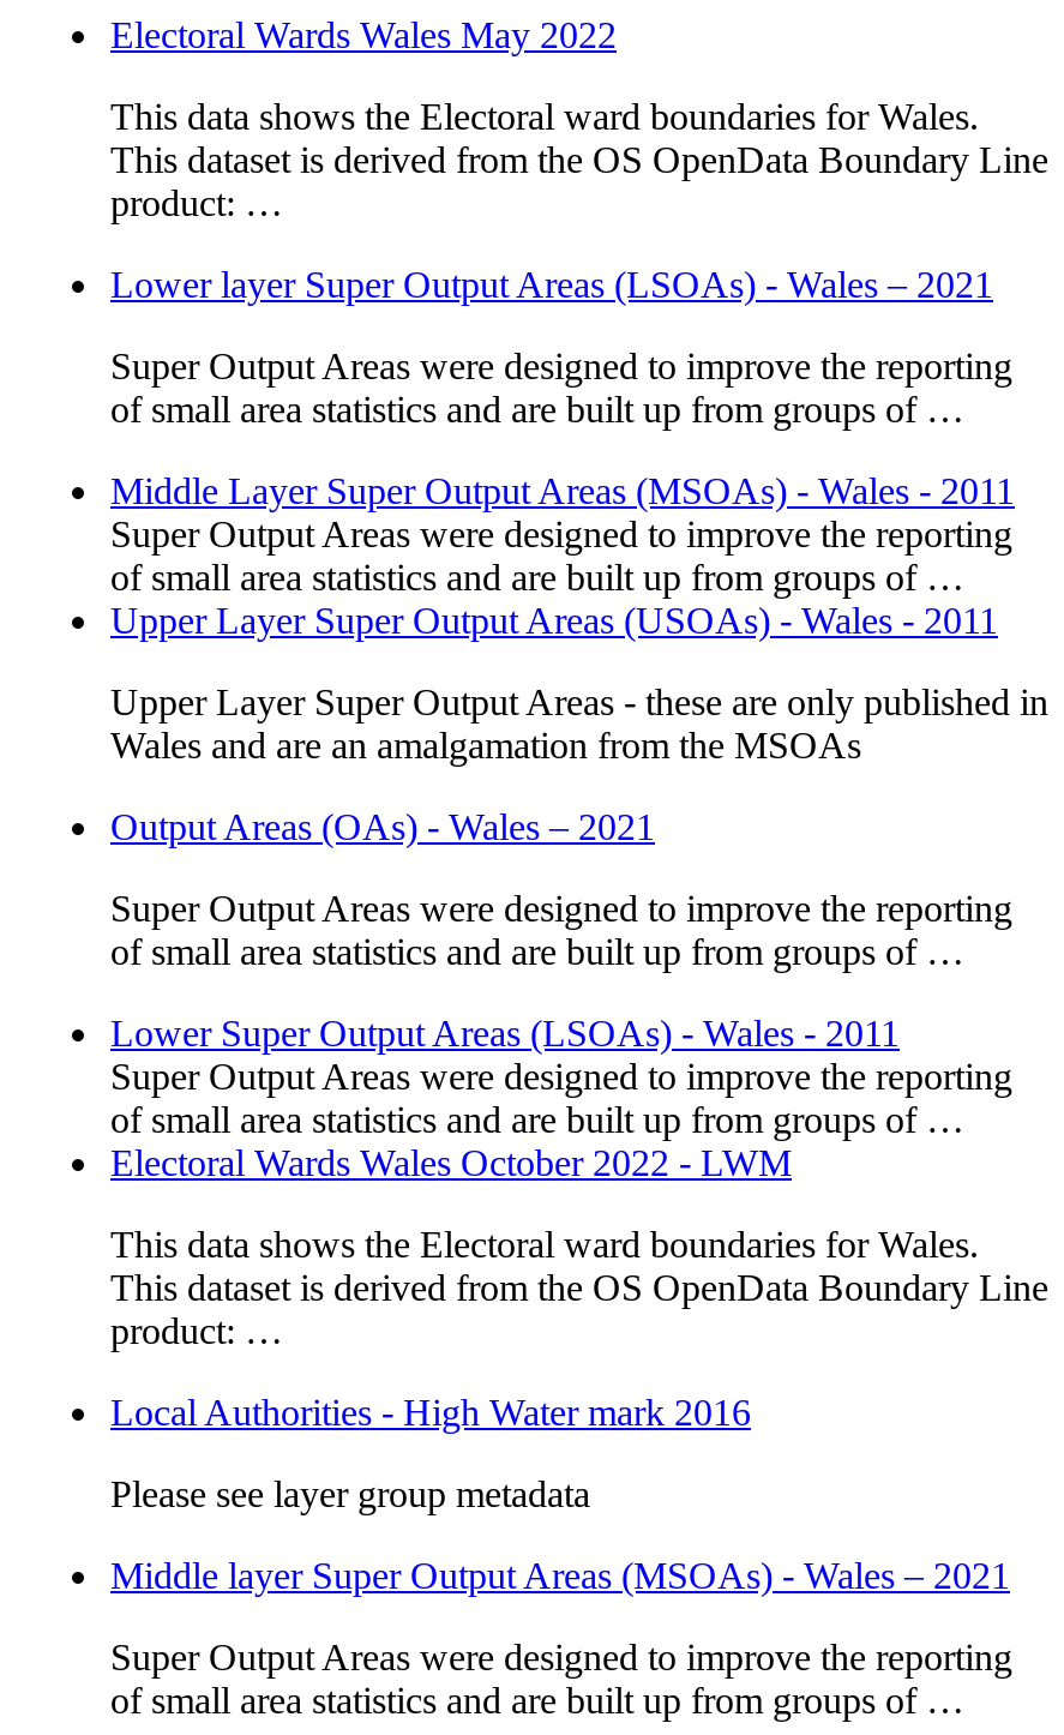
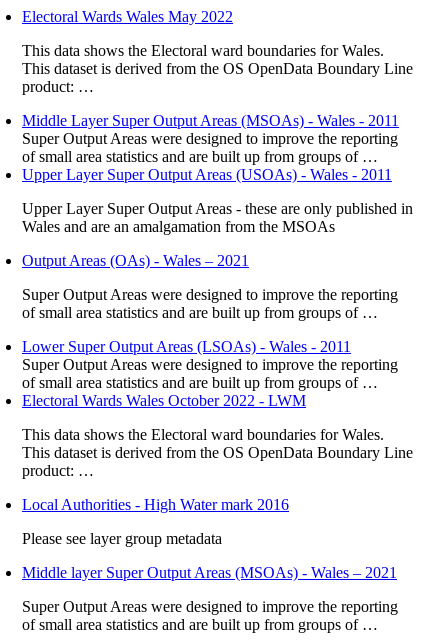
- Lower layer Super Output Areas (LSOAs) - Wales – 2021
- Super Output Areas were designed to improve the reporting
- of small area statistics and are built up from groups of …
